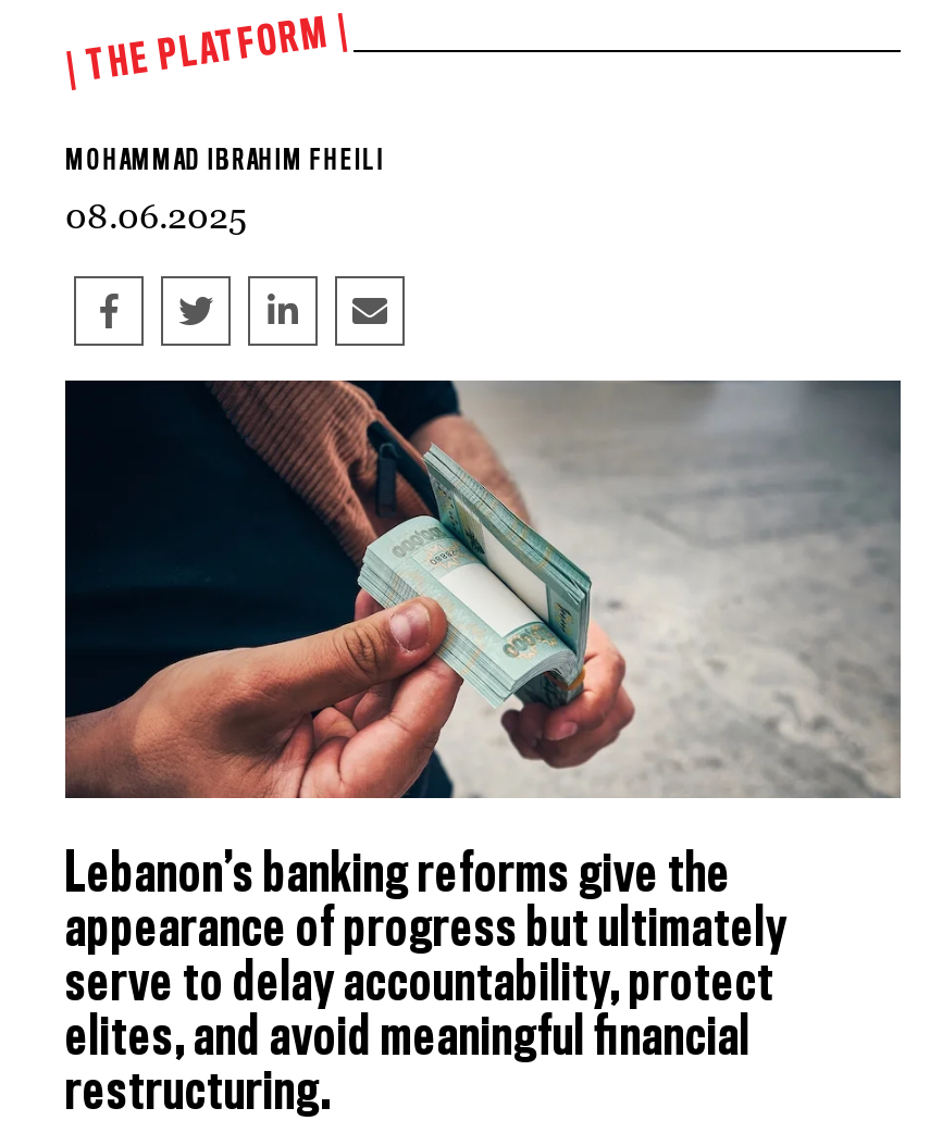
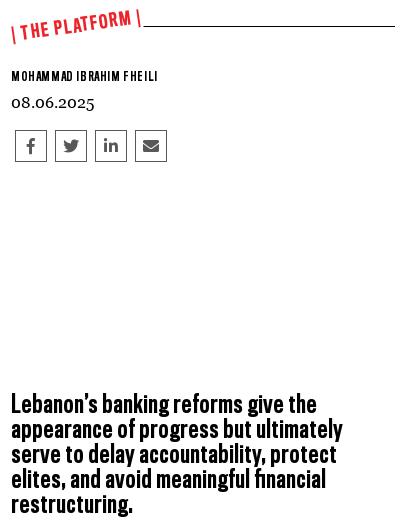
- [image]
